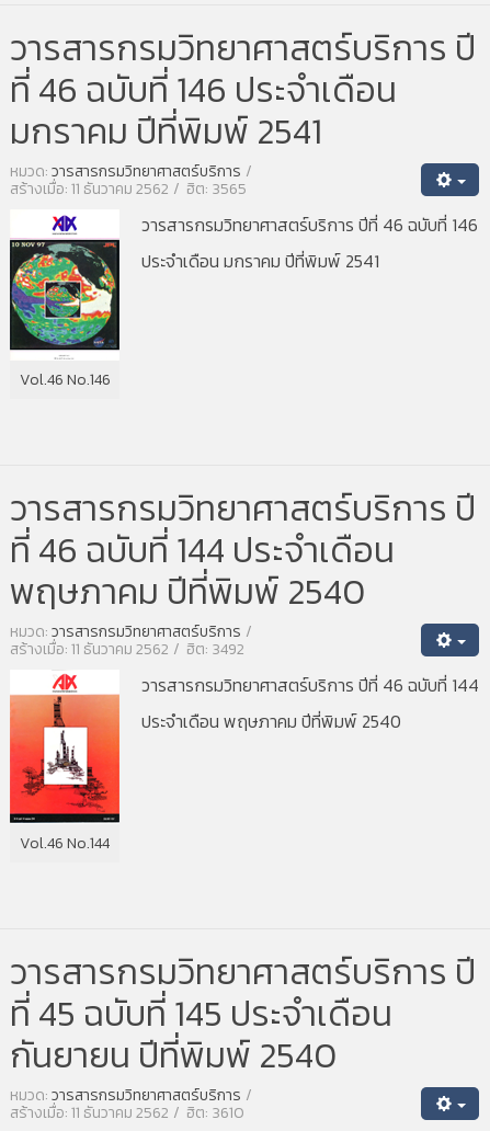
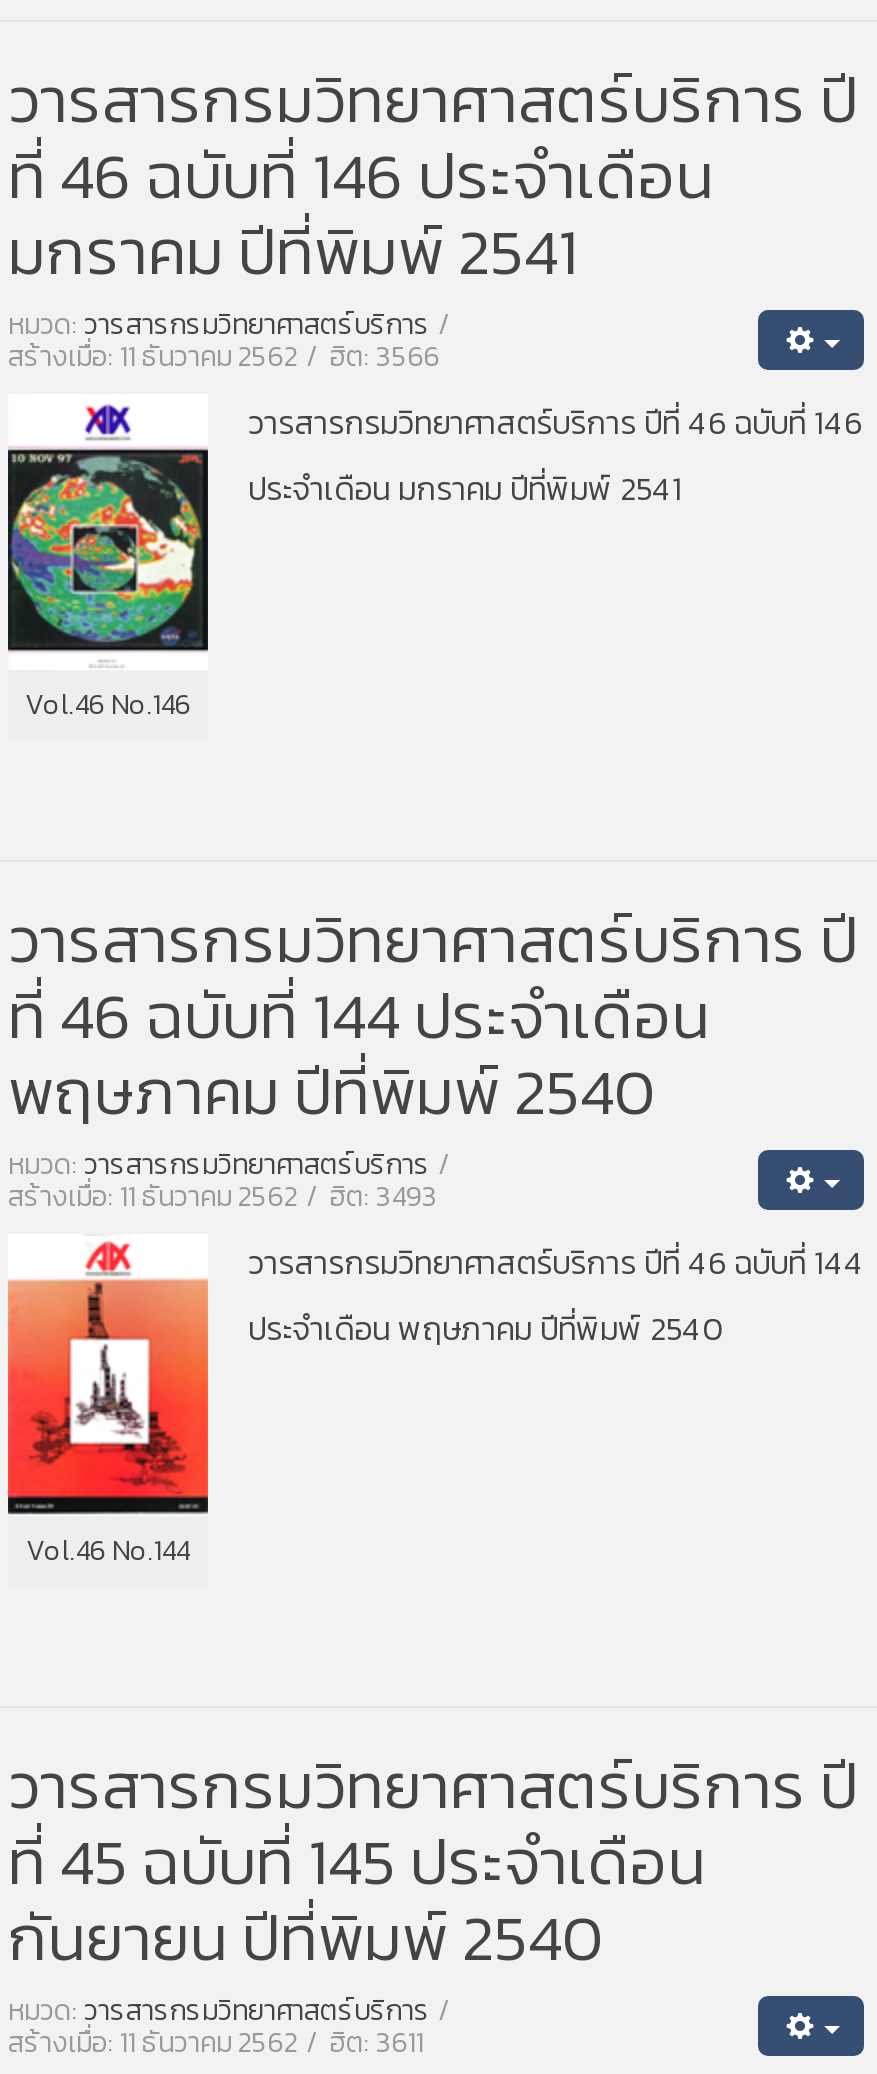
- สร้างเมื่อ: 11 ธันวาคม 2562 ฮิต: 3565
+ สร้างเมื่อ: 11 ธันวาคม 2562 ฮิต: 3566

- สร้างเมื่อ: 11 ธันวาคม 2562 ฮิต: 3492
+ สร้างเมื่อ: 11 ธันวาคม 2562 ฮิต: 3493

- สร้างเมื่อ: 11 ธันวาคม 2562 ฮิต: 3610
+ สร้างเมื่อ: 11 ธันวาคม 2562 ฮิต: 3611
